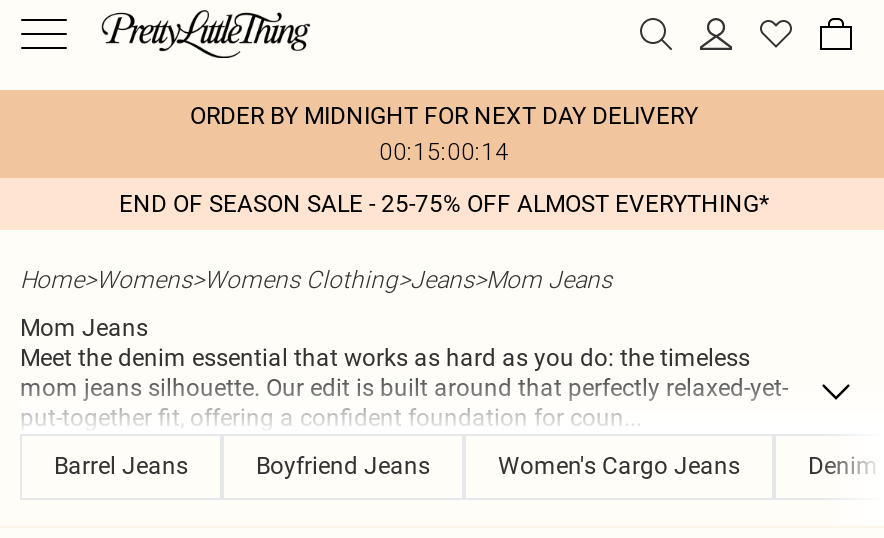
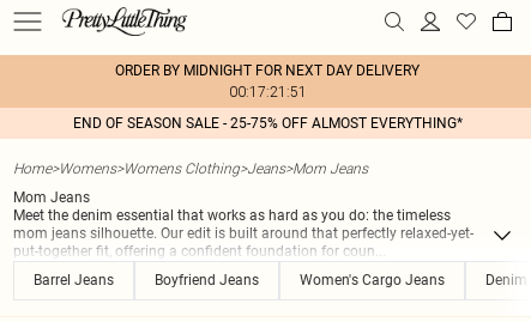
- 00:15:00:14
+ 00:17:21:51
